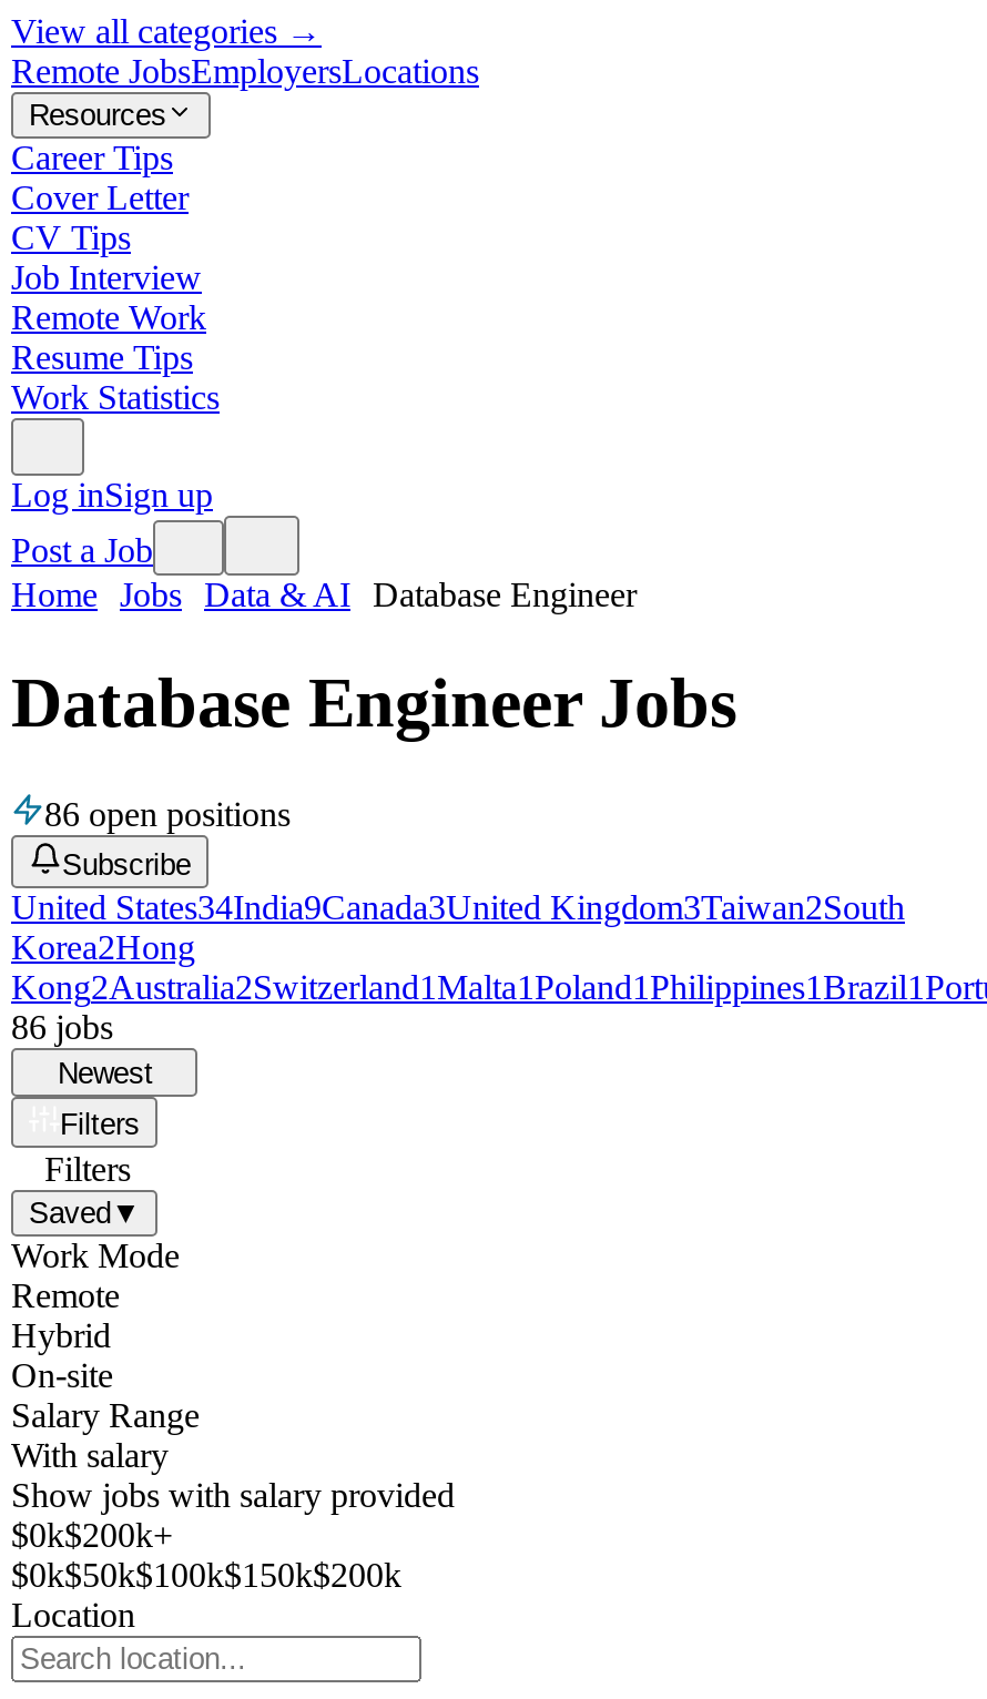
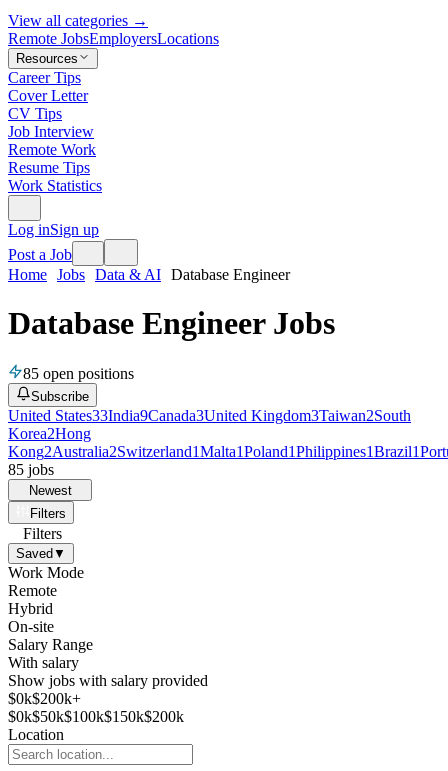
- 86 open positions
+ 85 open positions

- United States34India9Canada3United Kingdom3Taiwan2South
+ United States33India9Canada3United Kingdom3Taiwan2South

- 86 jobs
+ 85 jobs
